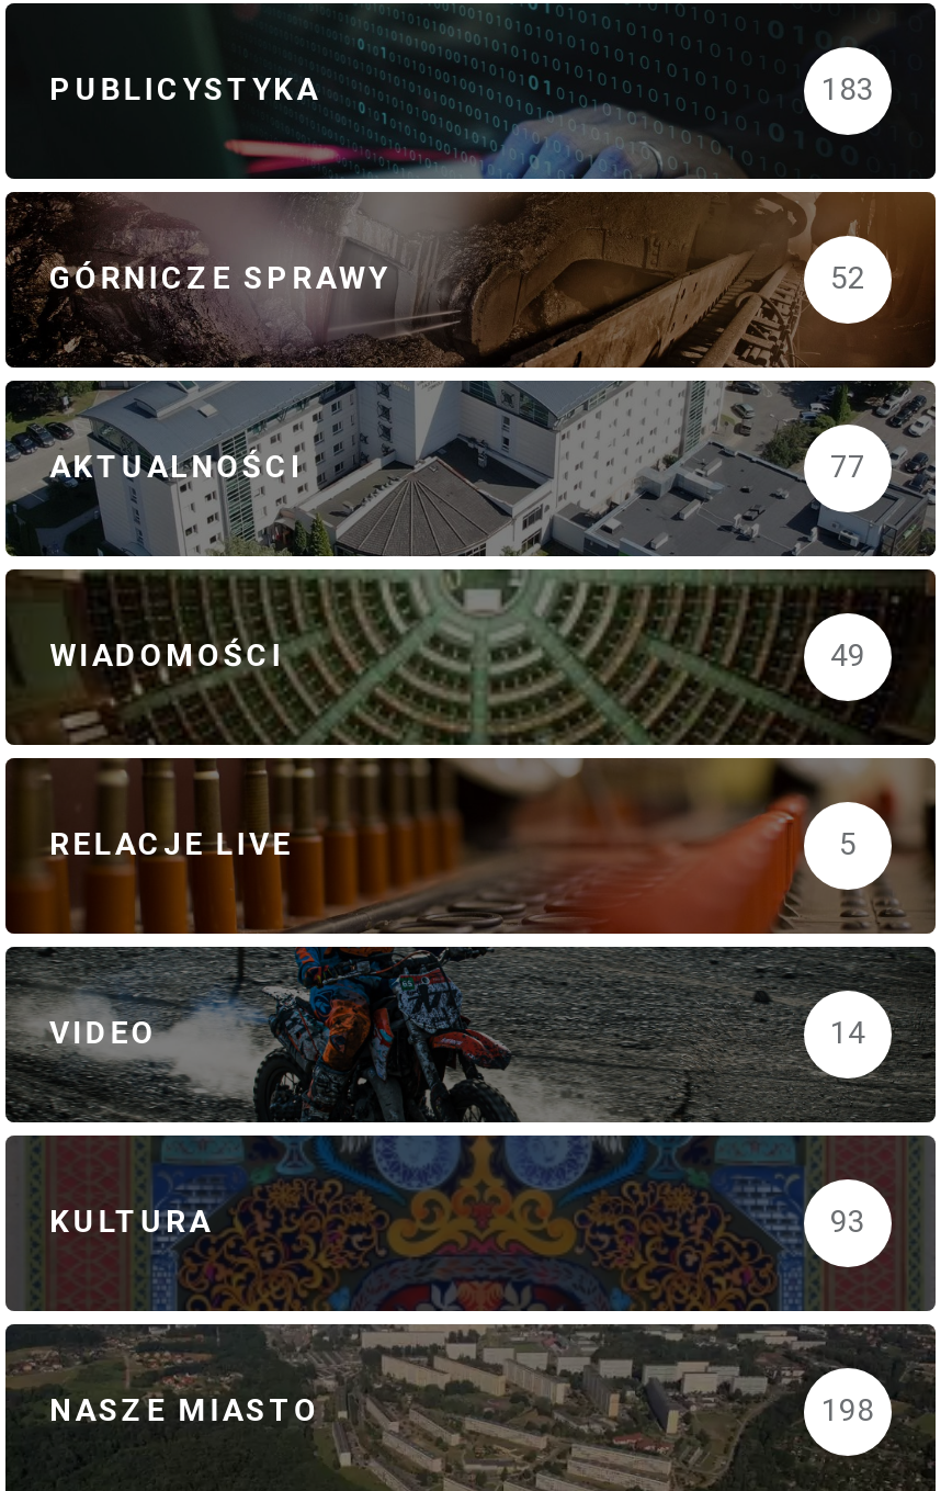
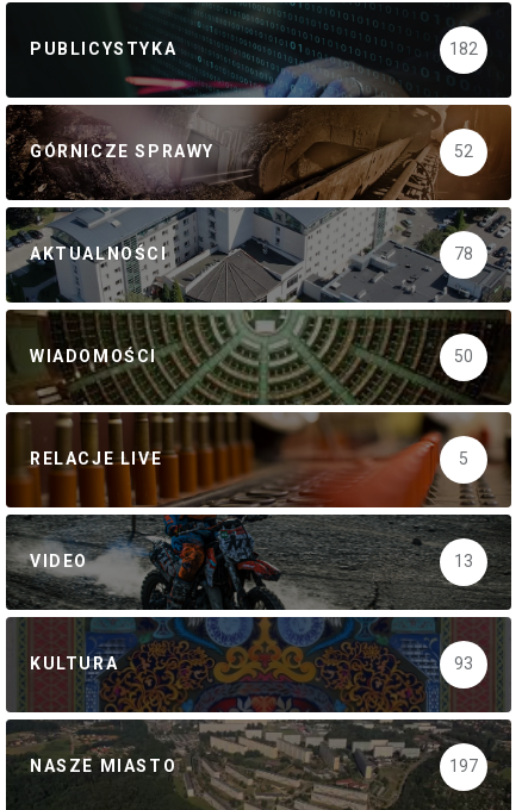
- 183
+ 182

- 77
+ 78

- 49
+ 50

- 14
+ 13

- 198
+ 197
